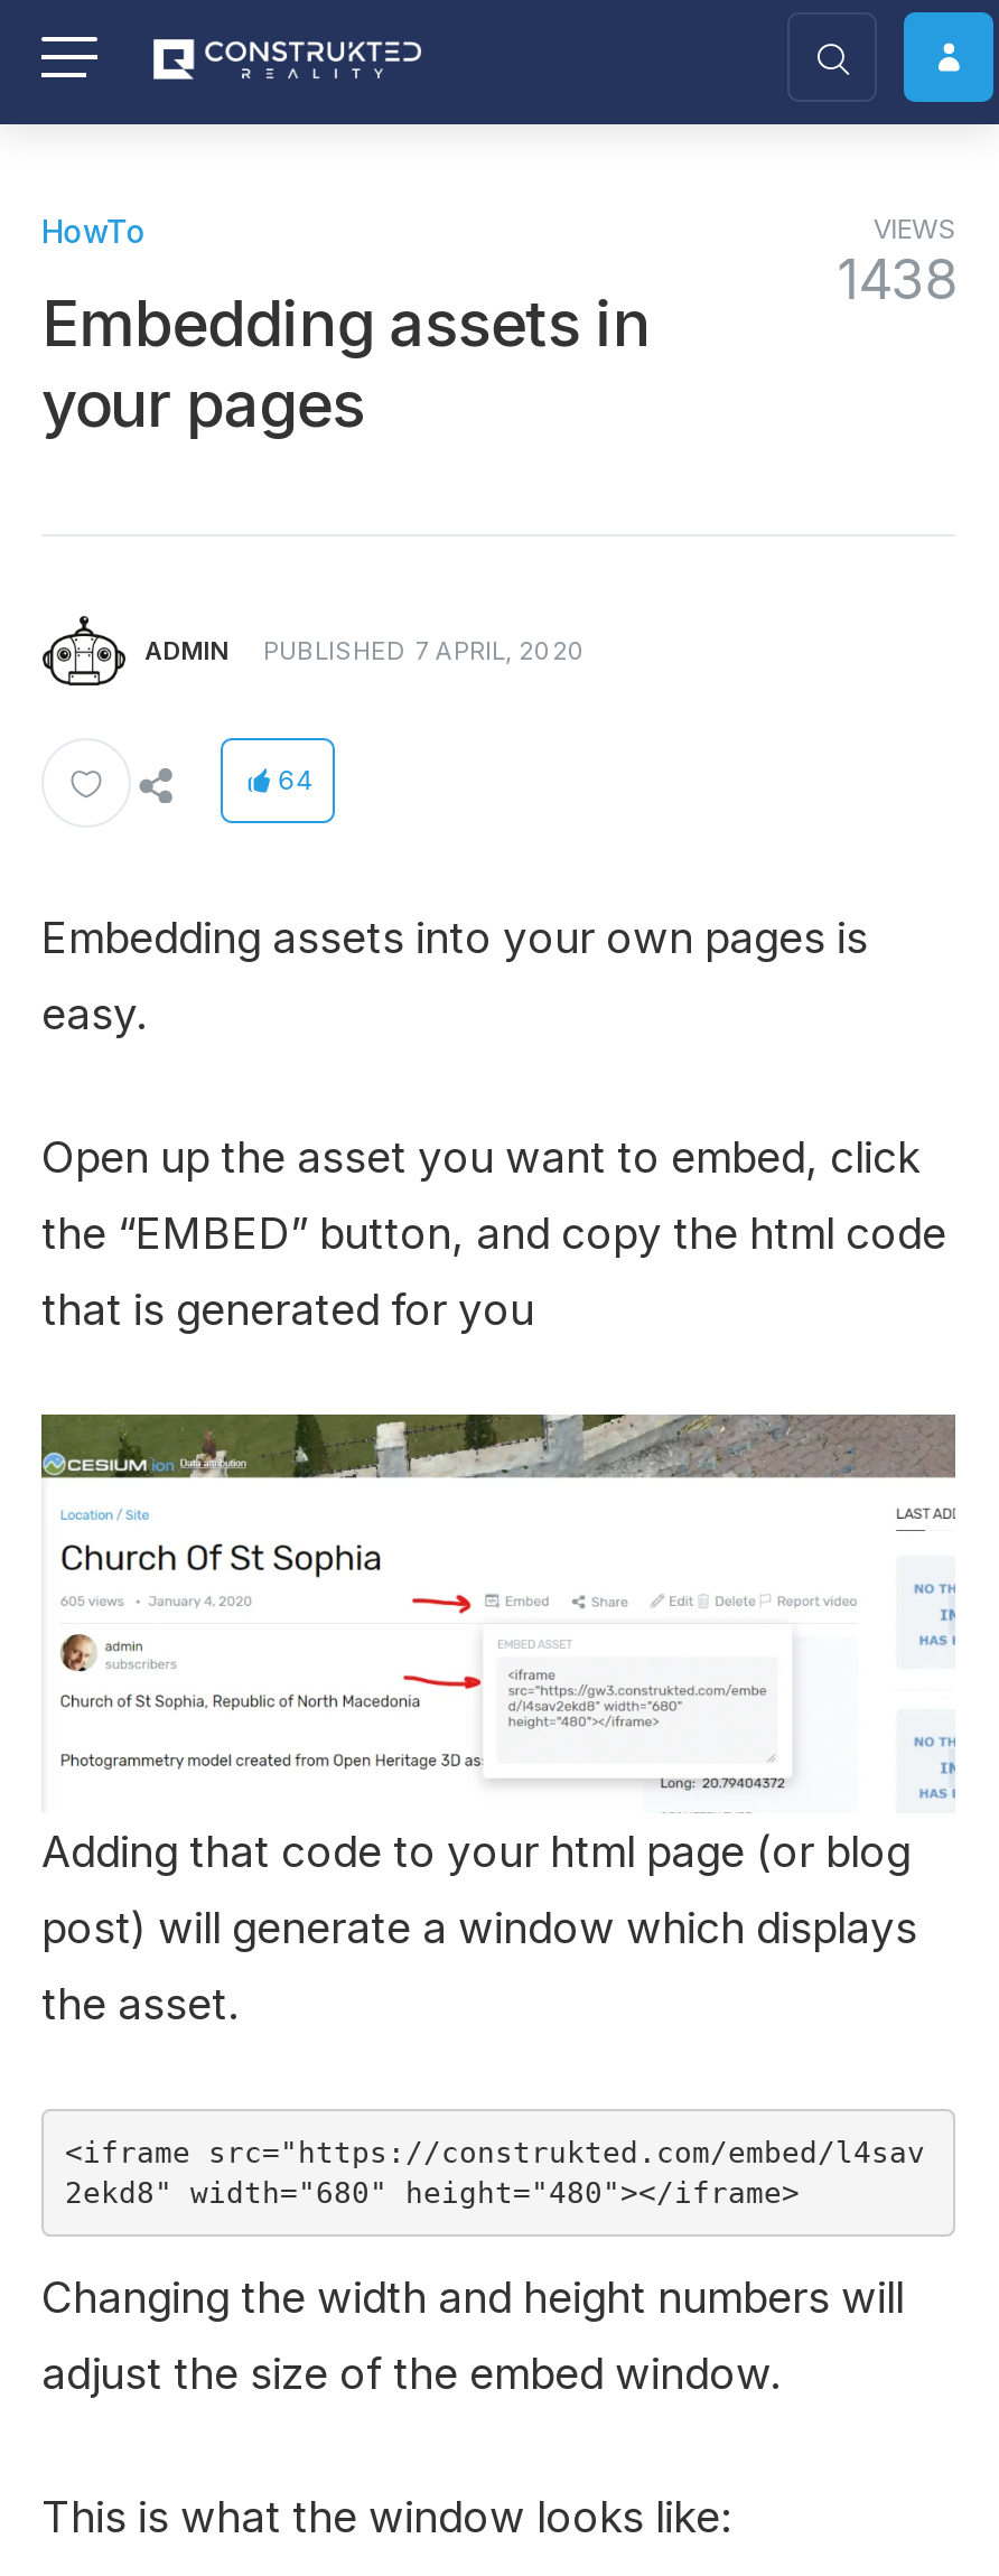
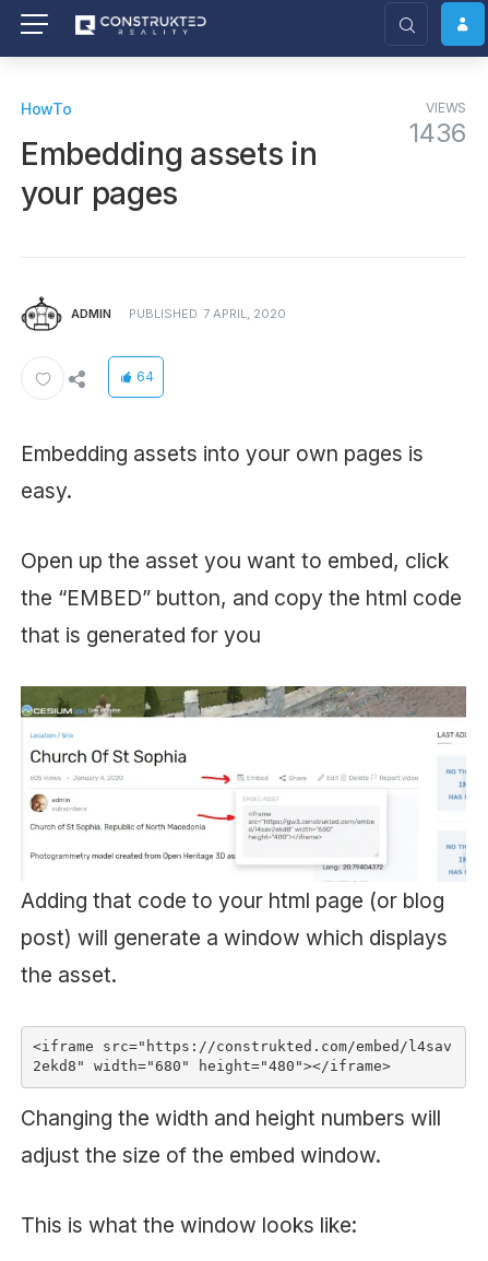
- 1438
+ 1436
